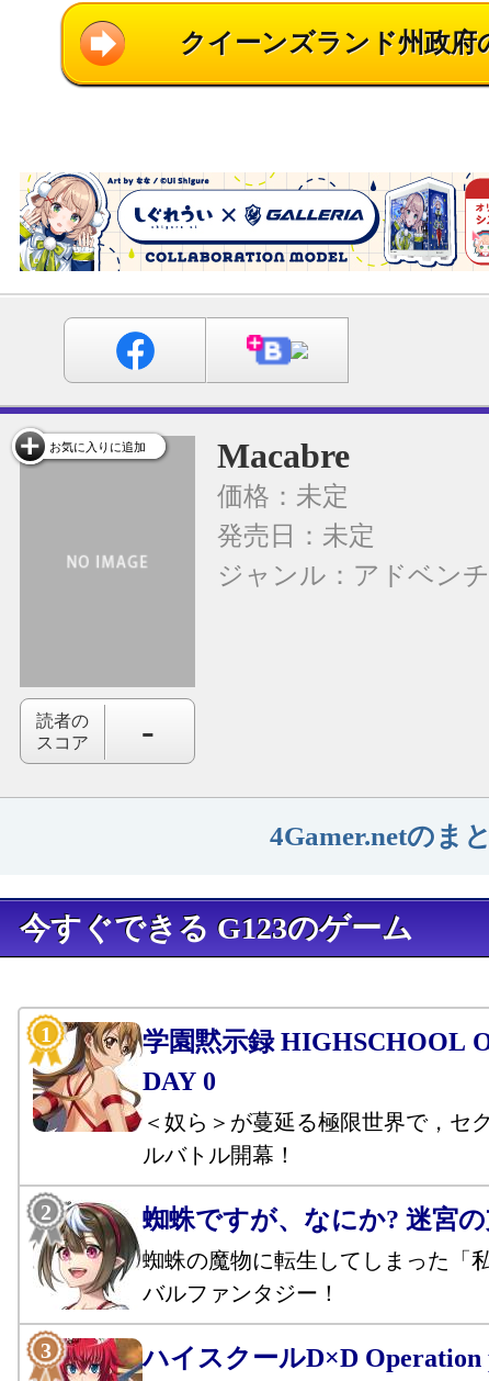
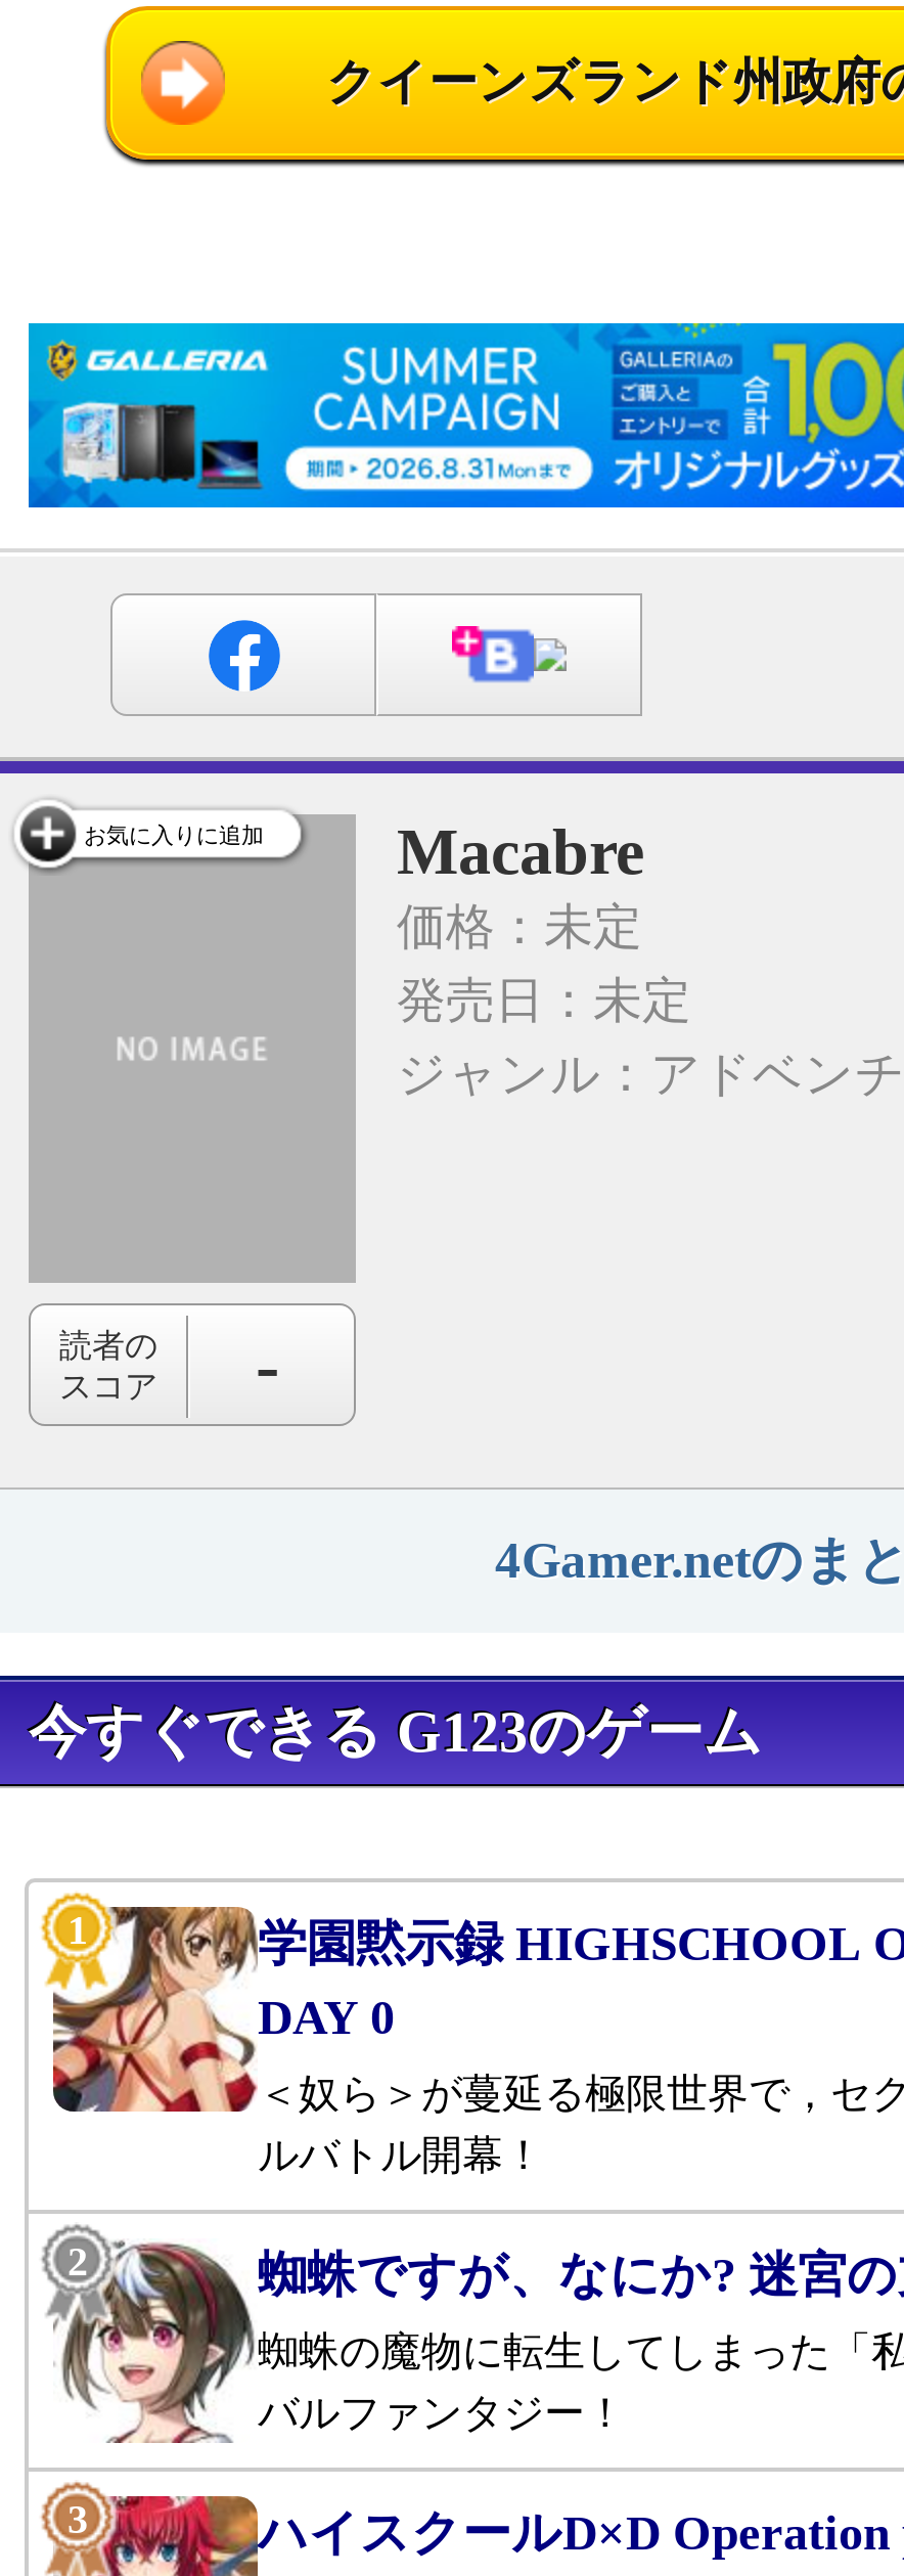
- [image]
+ [image]
